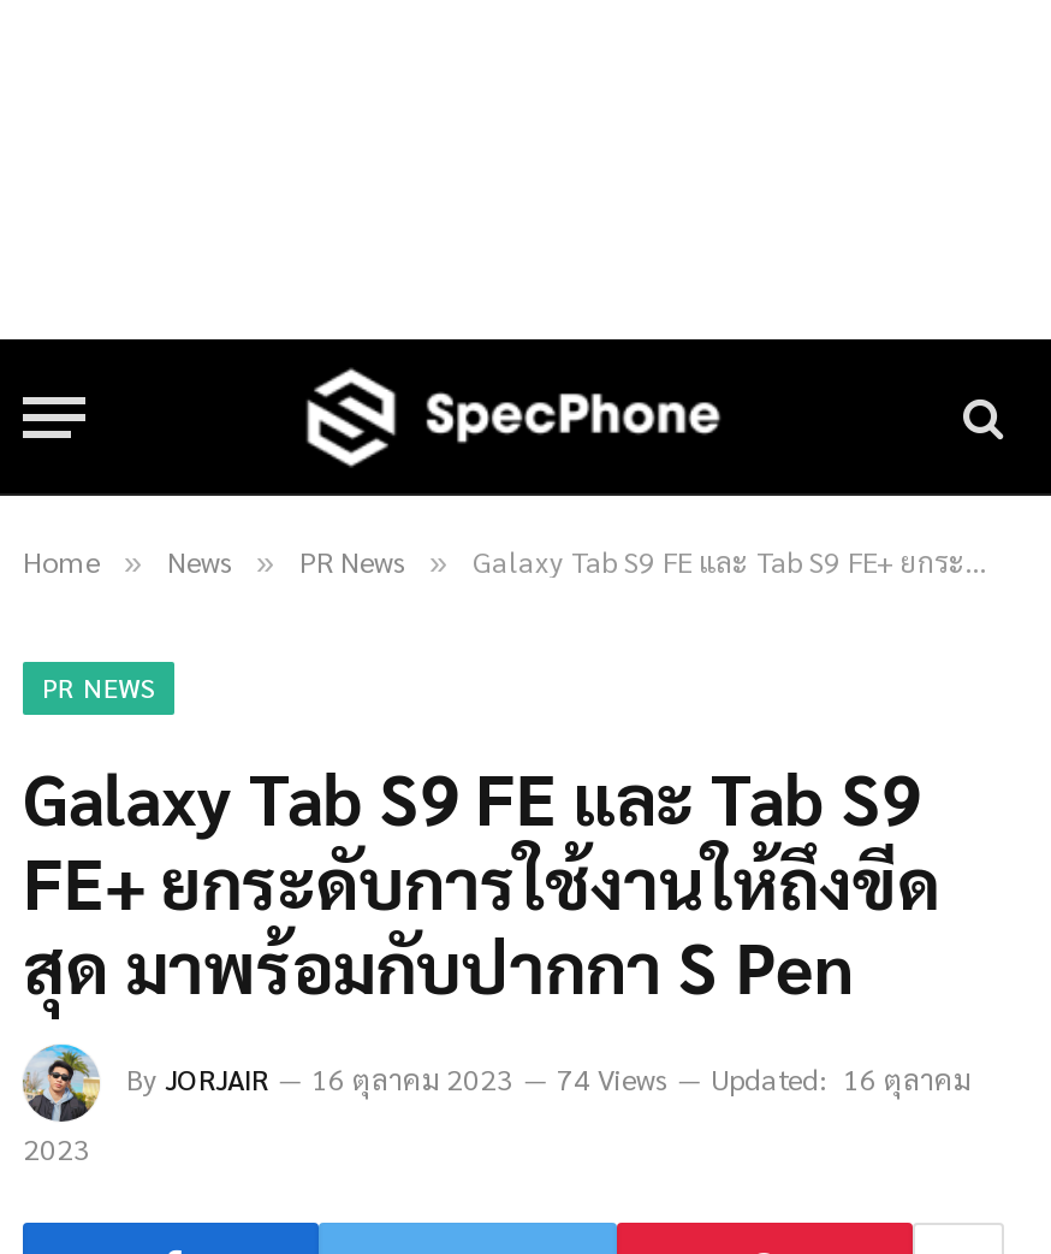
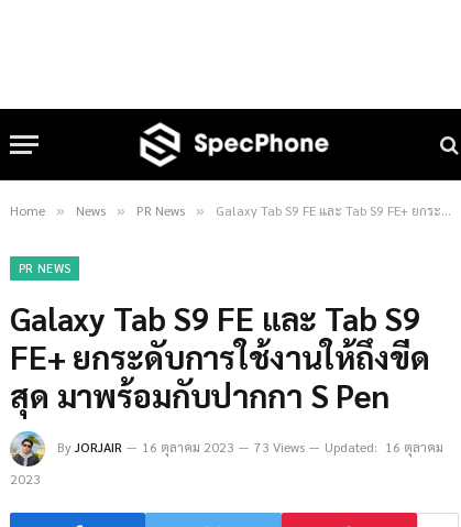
- By JORJAIR 16 ตุลาคม 2023 74 Views Updated: 16 ตุลาคม
+ By JORJAIR 16 ตุลาคม 2023 73 Views Updated: 16 ตุลาคม
